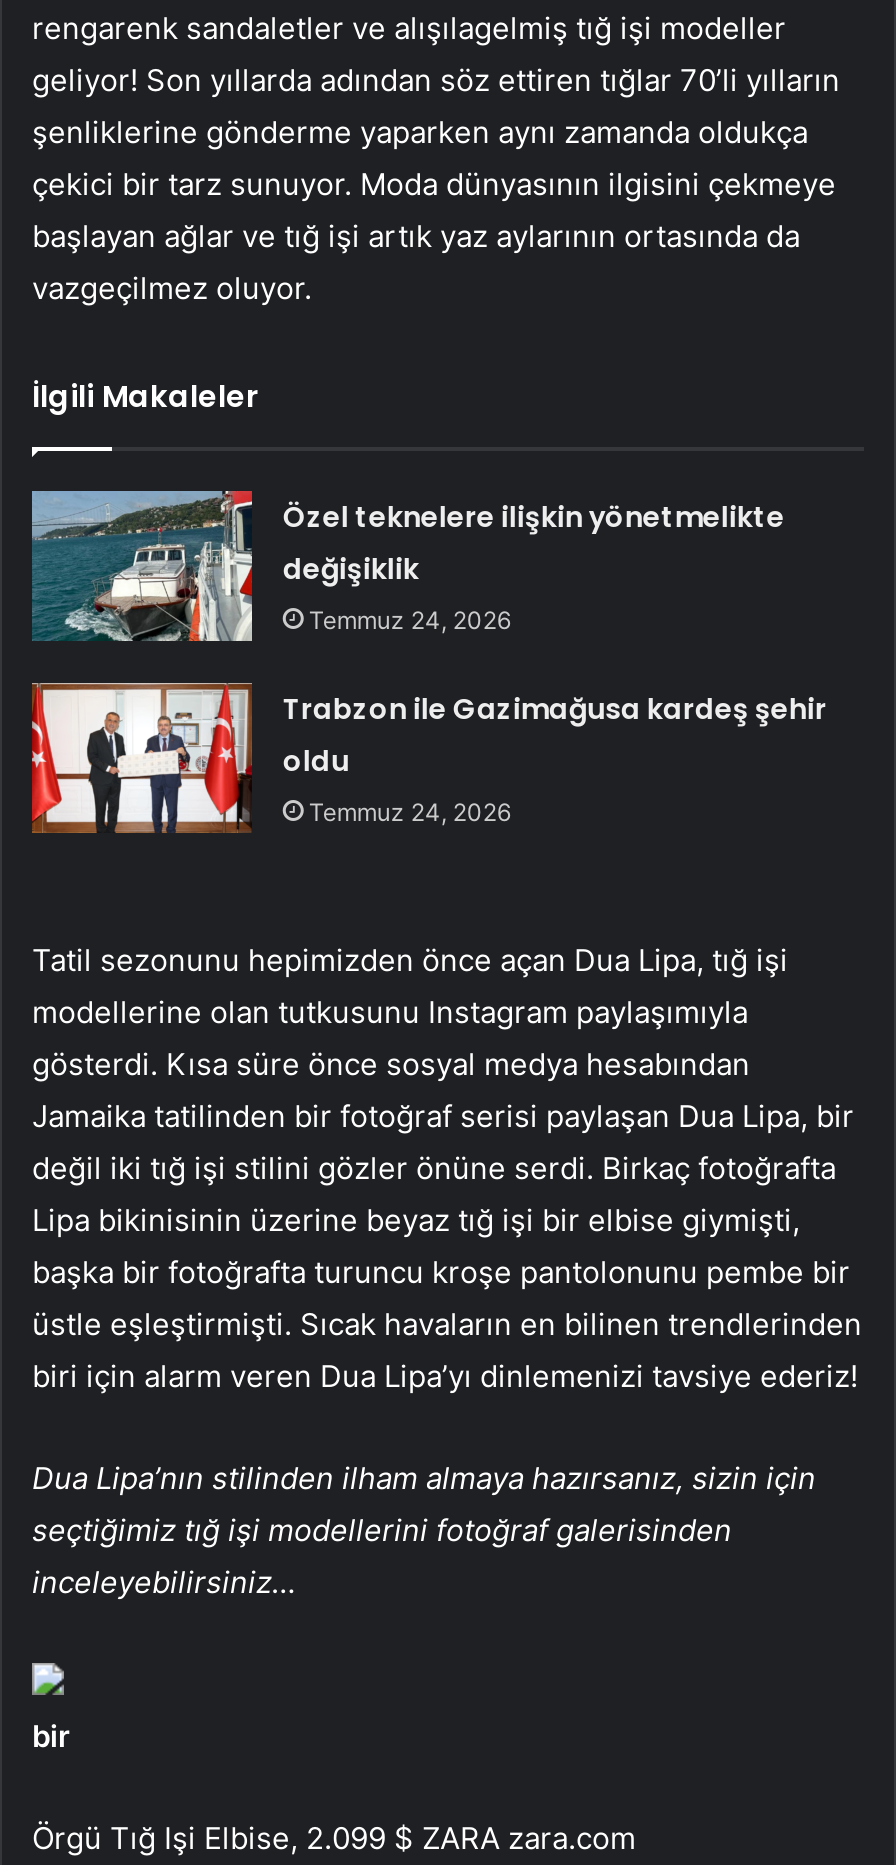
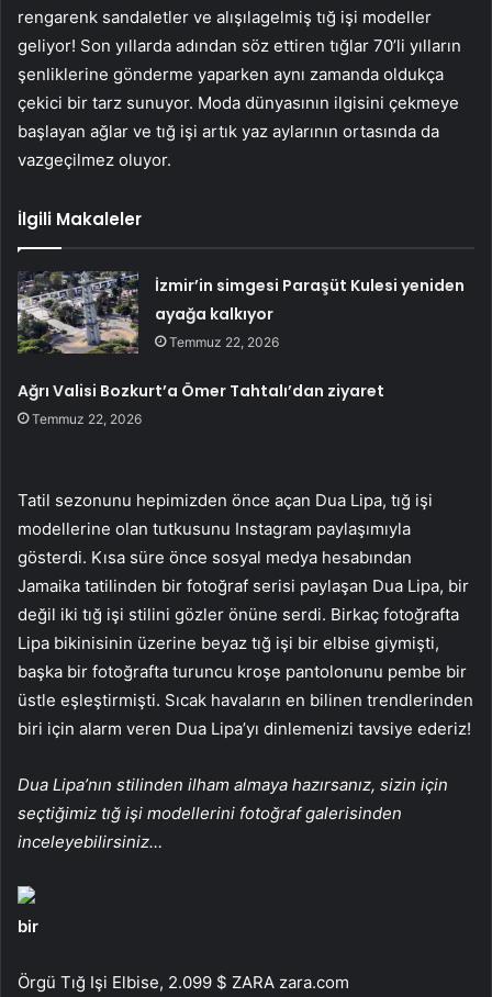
- [image]
- Özel teknelere ilişkin yönetmelikte
- değişiklik
- Temmuz 24, 2026
+ [image]
+ İzmir’in simgesi Paraşüt Kulesi yeniden
+ ayağa kalkıyor
+ Temmuz 22, 2026

- Trabzon ile Gazimağusa kardeş şehir
- oldu
- Temmuz 24, 2026
+ Ağrı Valisi Bozkurt’a Ömer Tahtalı’dan ziyaret
+ Temmuz 22, 2026
